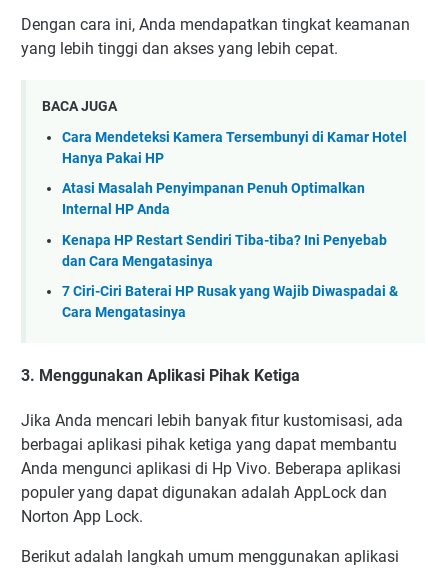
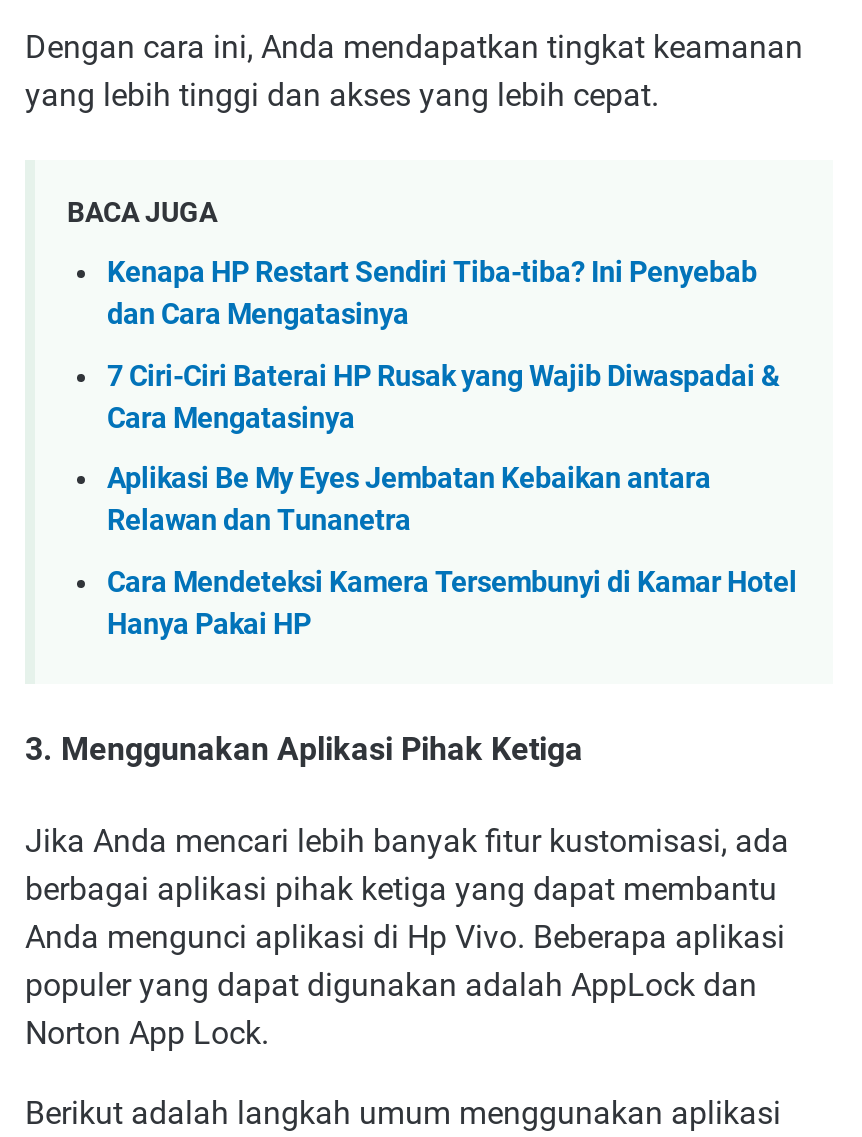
moved down: Cara Mendeteksi Kamera Tersembunyi di Kamar Hotel | Hanya Pakai HP

- Atasi Masalah Penyimpanan Penuh Optimalkan
- Internal HP Anda

moved up: Kenapa HP Restart Sendiri Tiba-tiba? Ini Penyebab | dan Cara Mengatasinya | 7 Ciri-Ciri Baterai HP Rusak yang Wajib Diwaspadai & | Cara Mengatasinya

+ Aplikasi Be My Eyes Jembatan Kebaikan antara
+ Relawan dan Tunanetra
